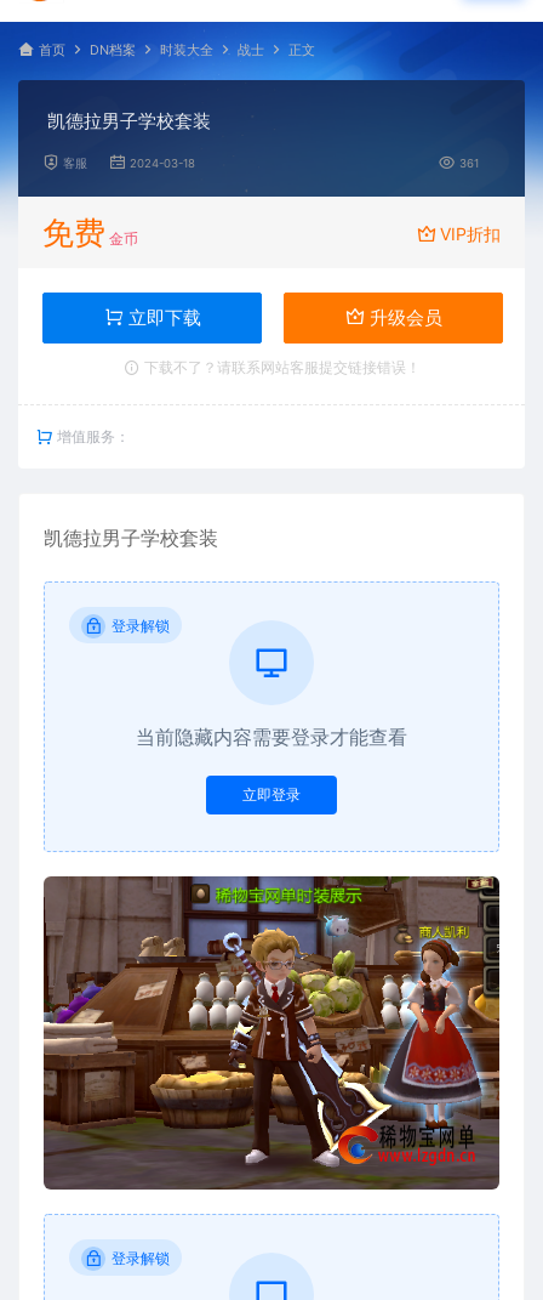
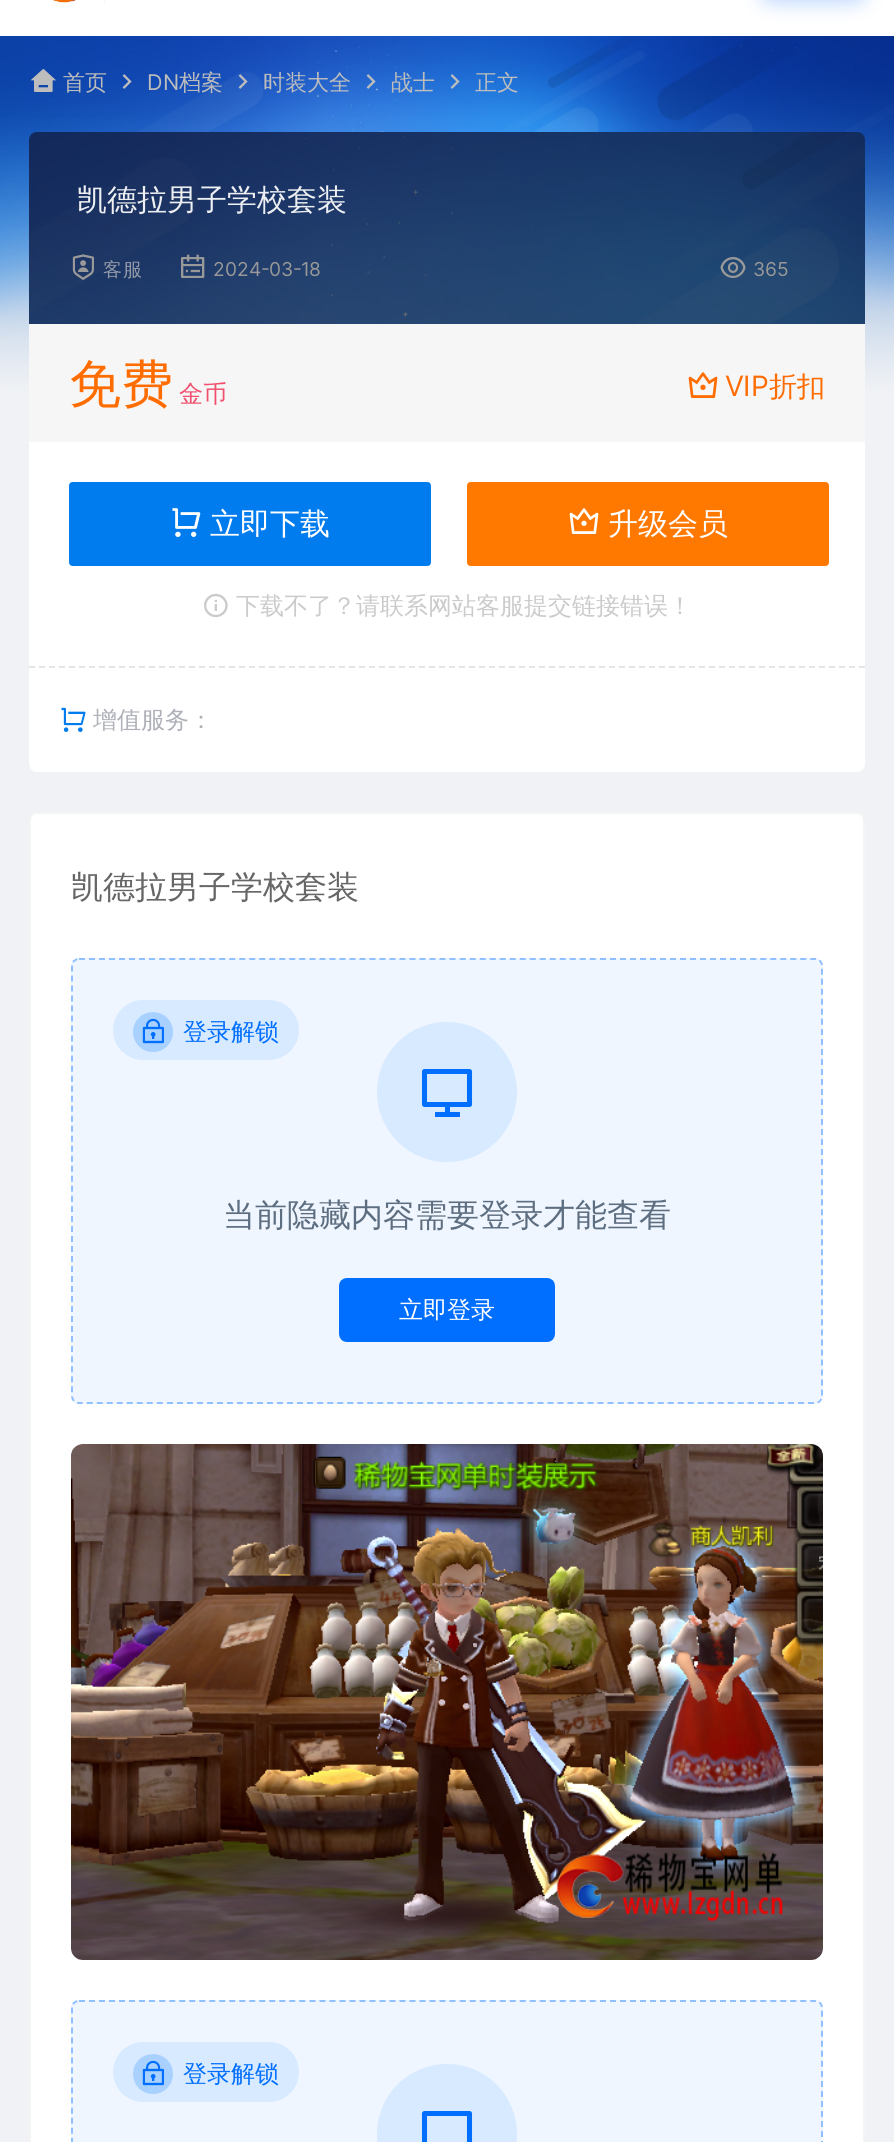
- 361
+ 365
